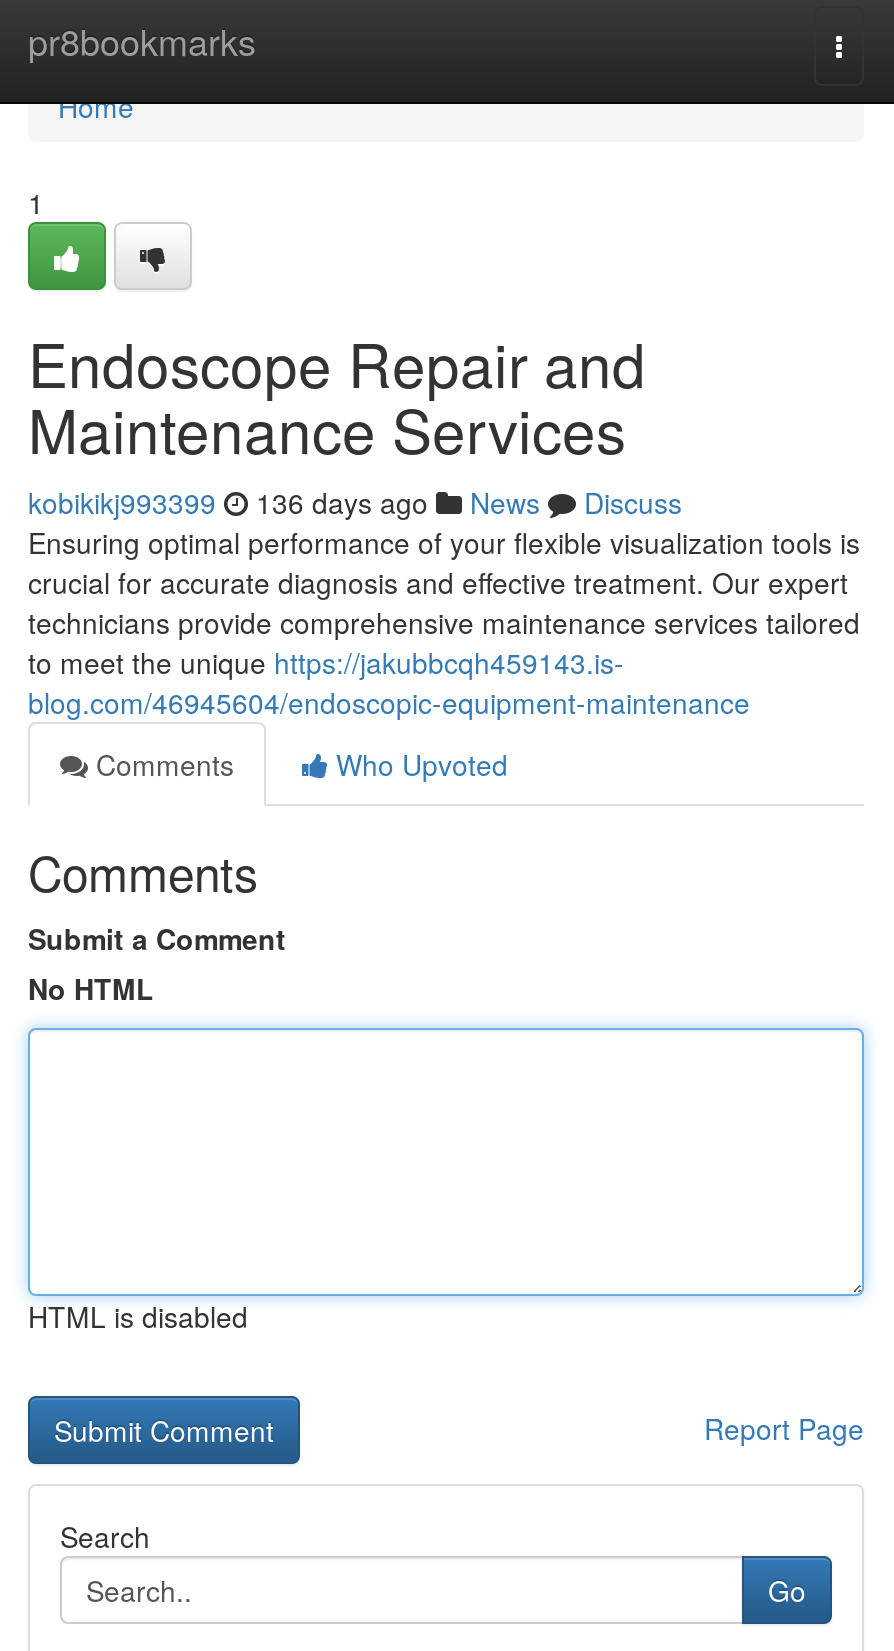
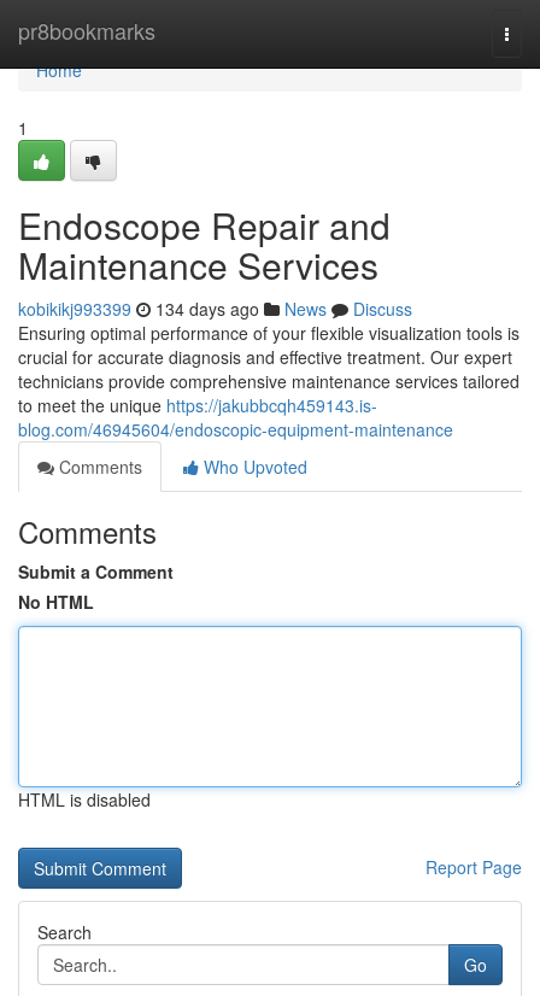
- kobikikj993399 136 days ago News Discuss
+ kobikikj993399 134 days ago News Discuss
